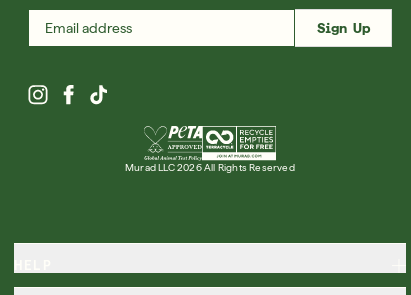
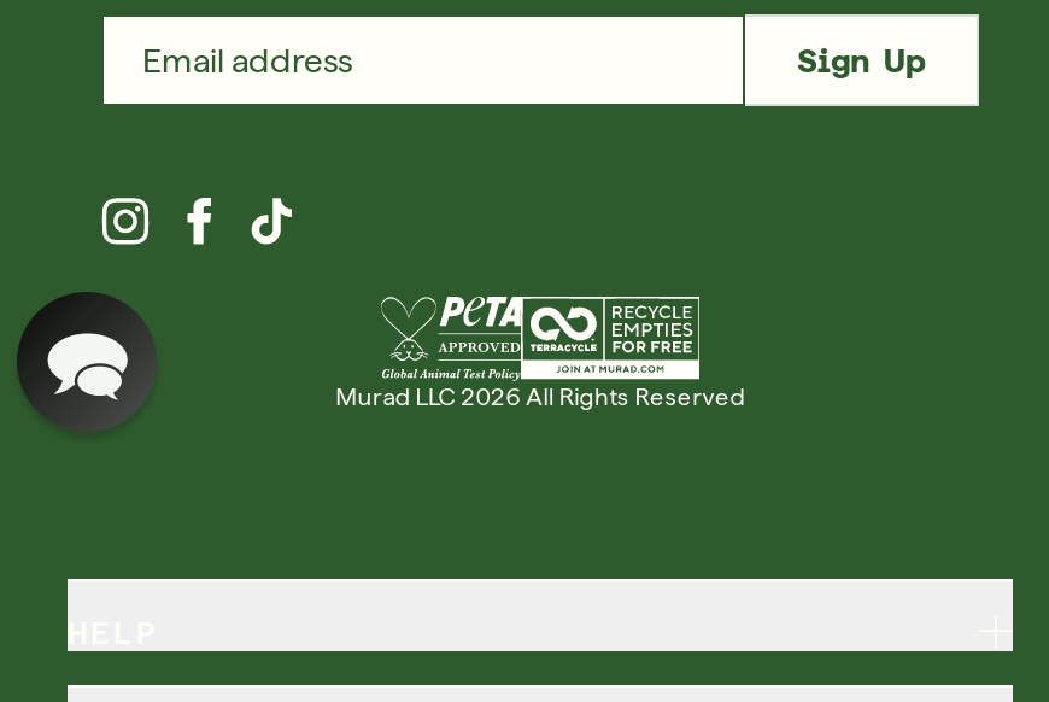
+ [image]
